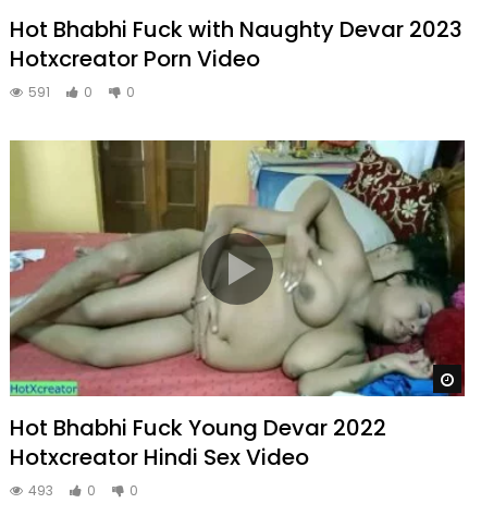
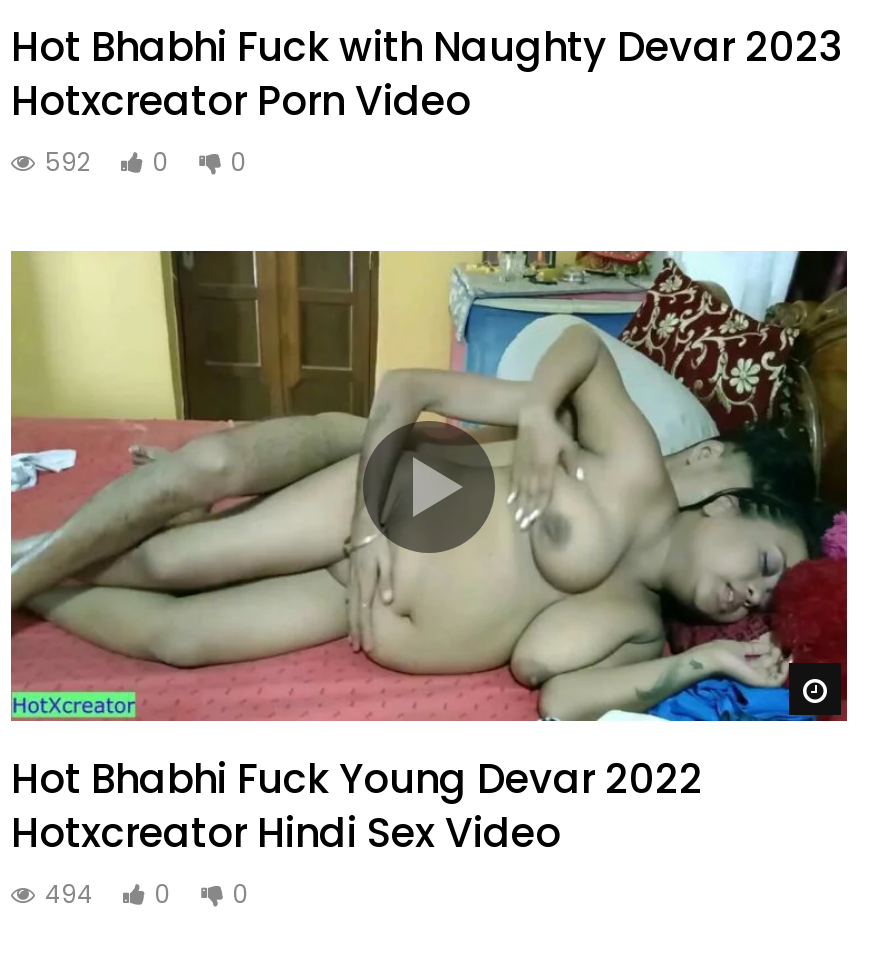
- 591 0 0
+ 592 0 0

- 493 0 0
+ 494 0 0
